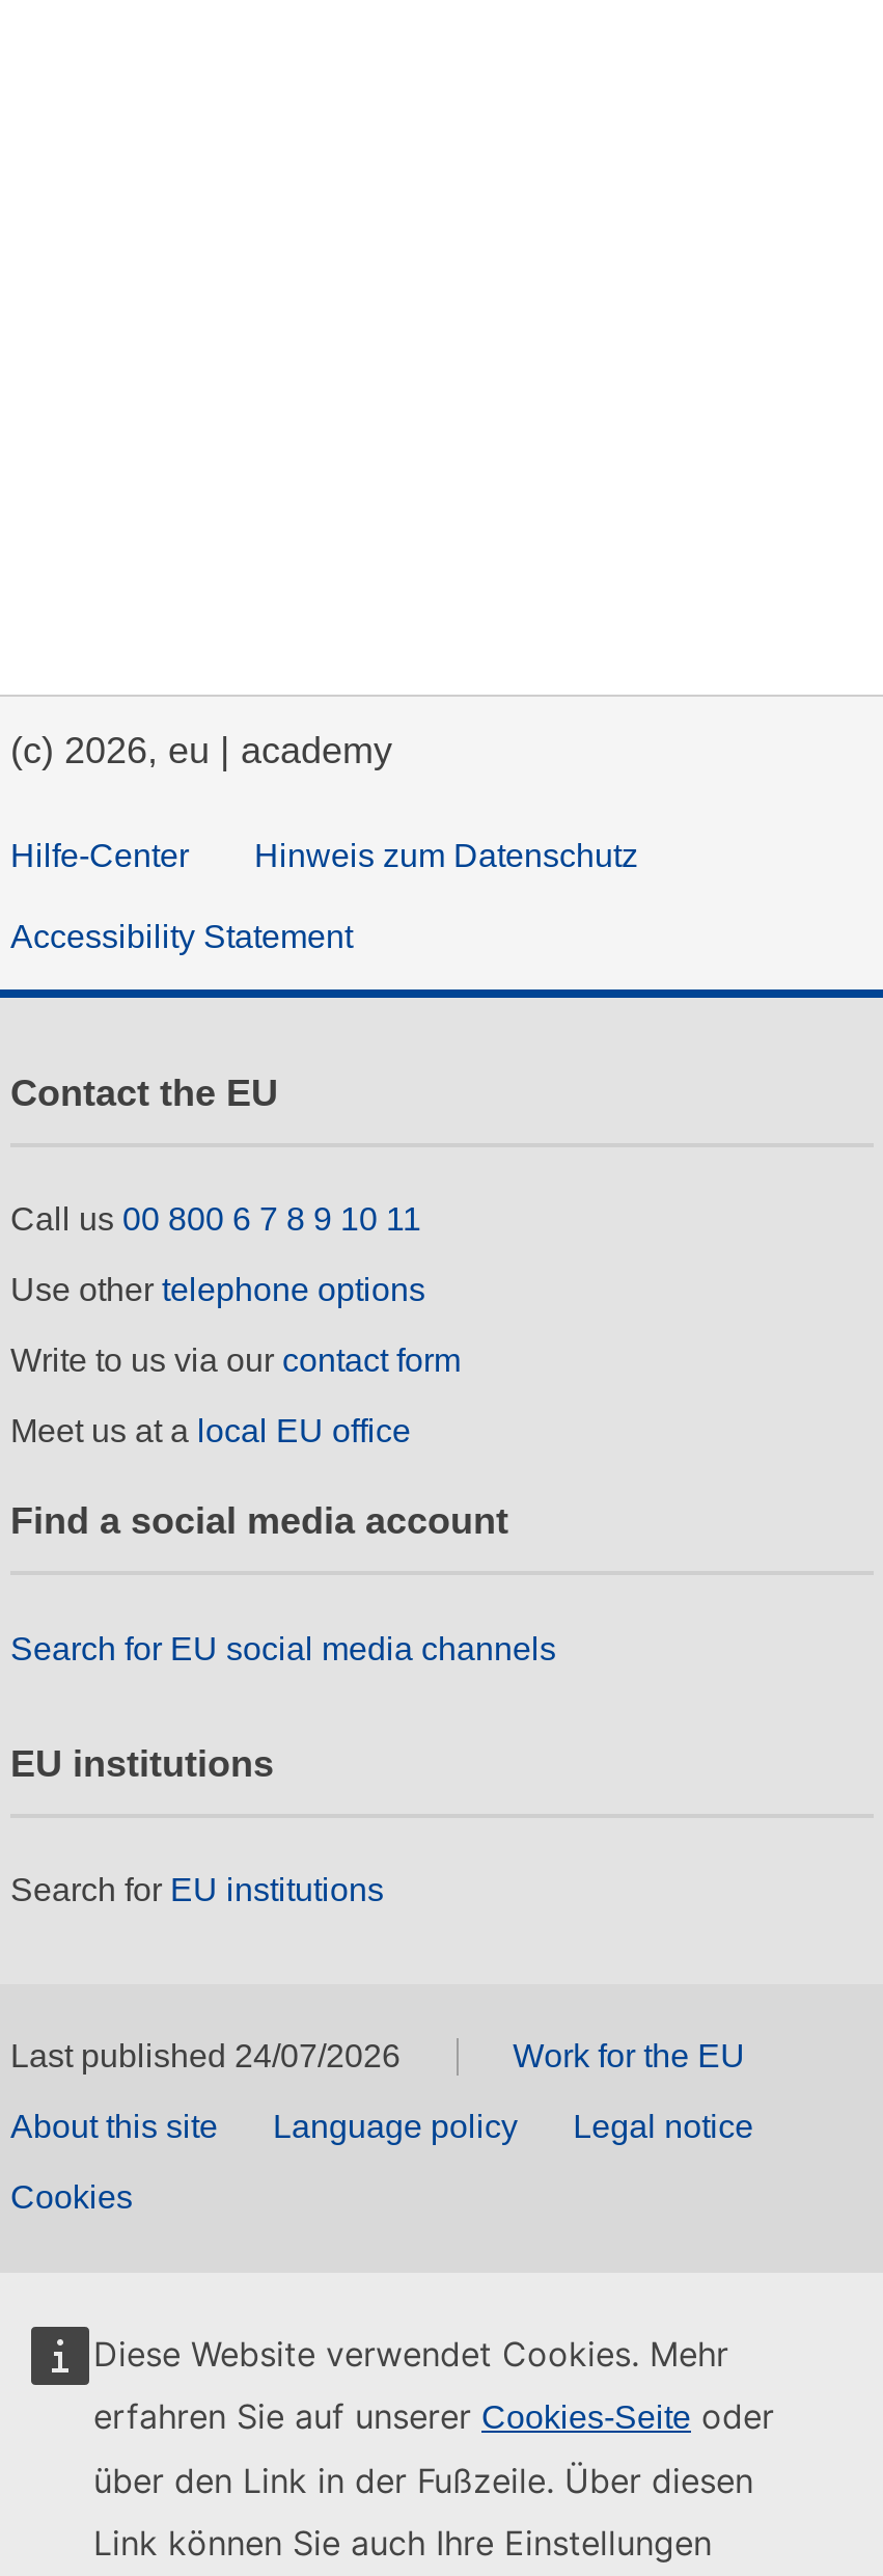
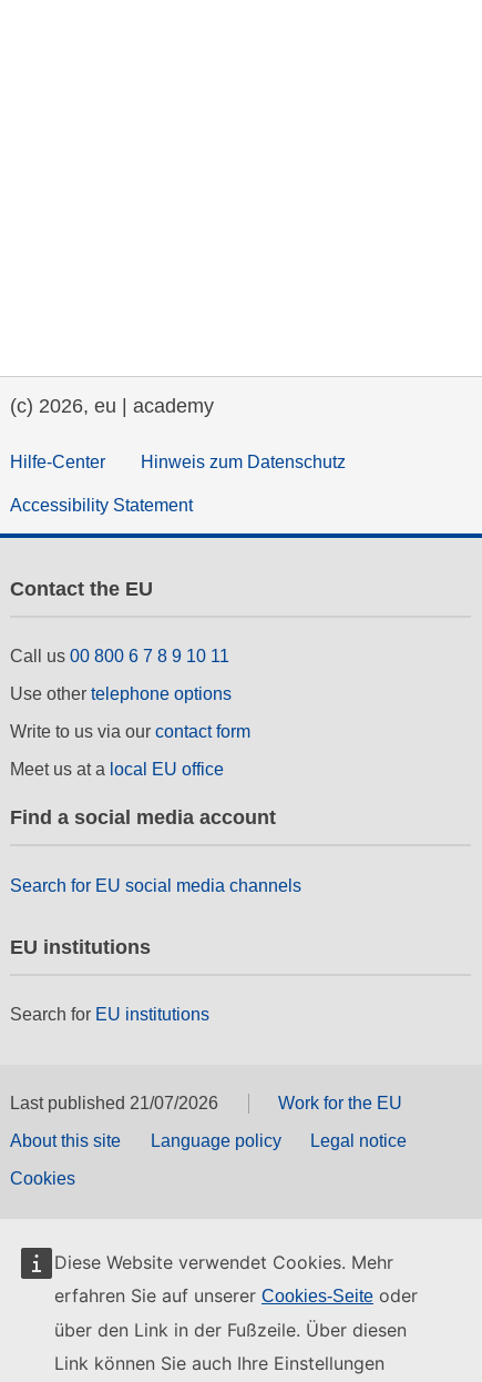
- Last published 24/07/2026
+ Last published 21/07/2026
